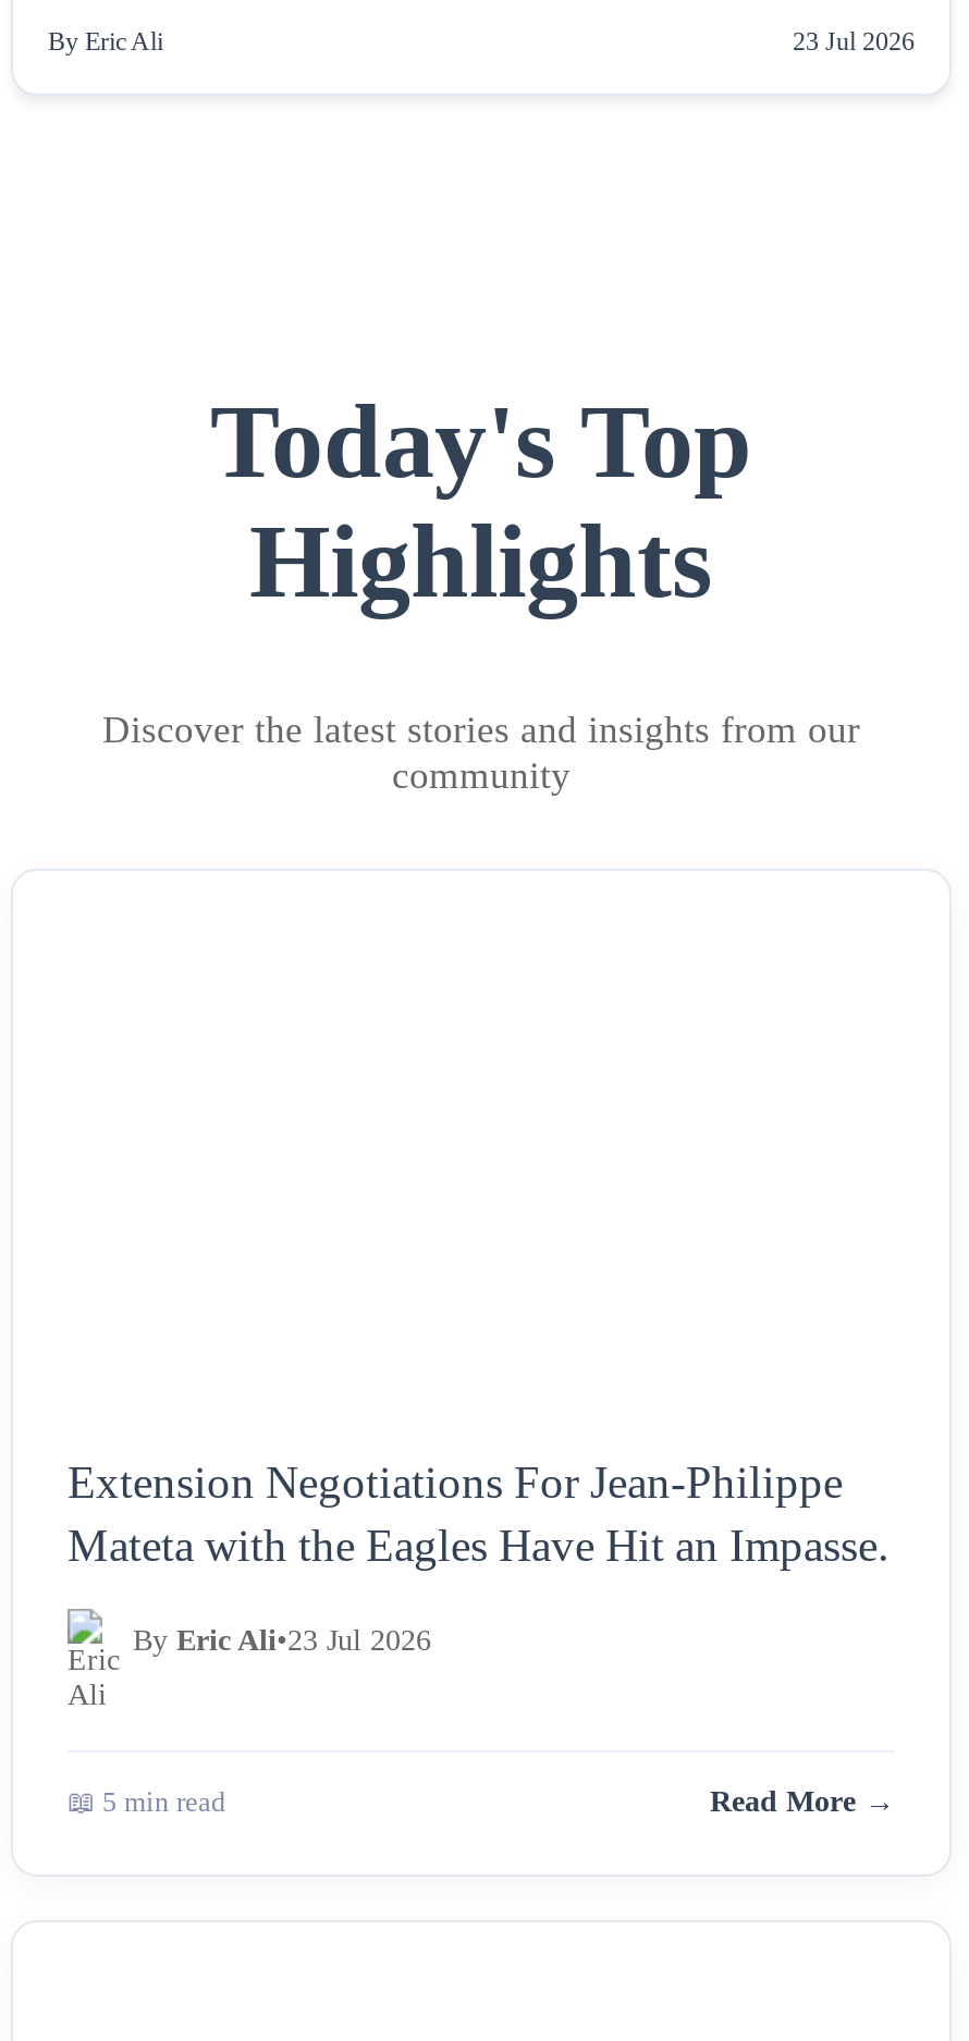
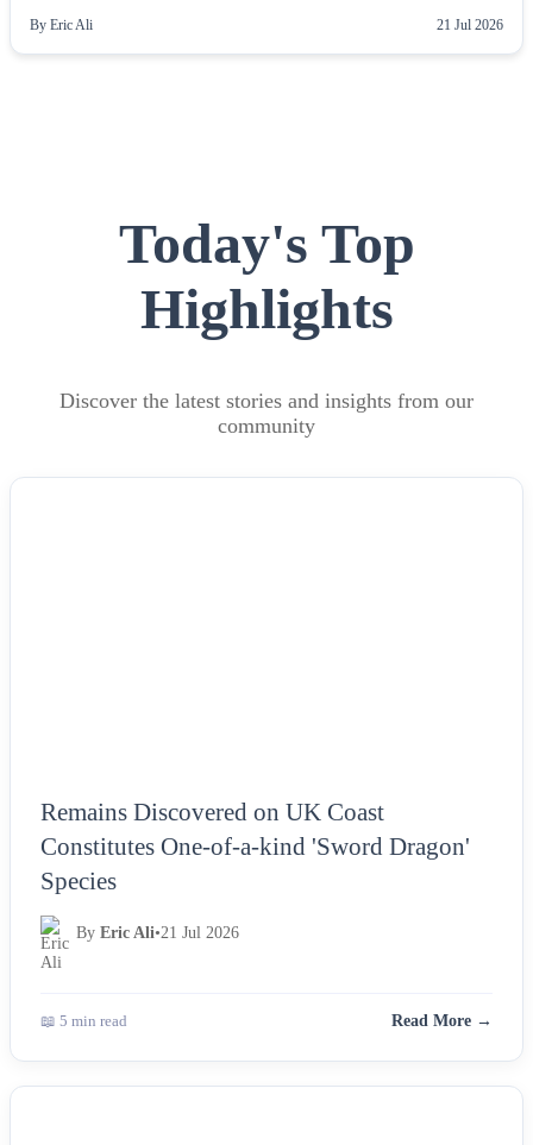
- 23 Jul 2026
+ 21 Jul 2026

- Extension Negotiations For Jean-Philippe
- Mateta with the Eagles Have Hit an Impasse.
+ Remains Discovered on UK Coast
+ Constitutes One-of-a-kind 'Sword Dragon'
+ Species

- By Eric Ali•23 Jul 2026
+ By Eric Ali•21 Jul 2026
